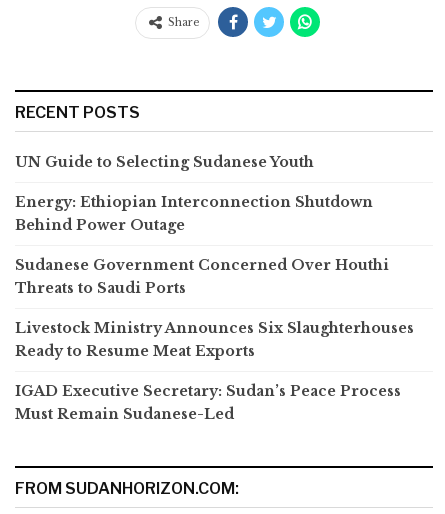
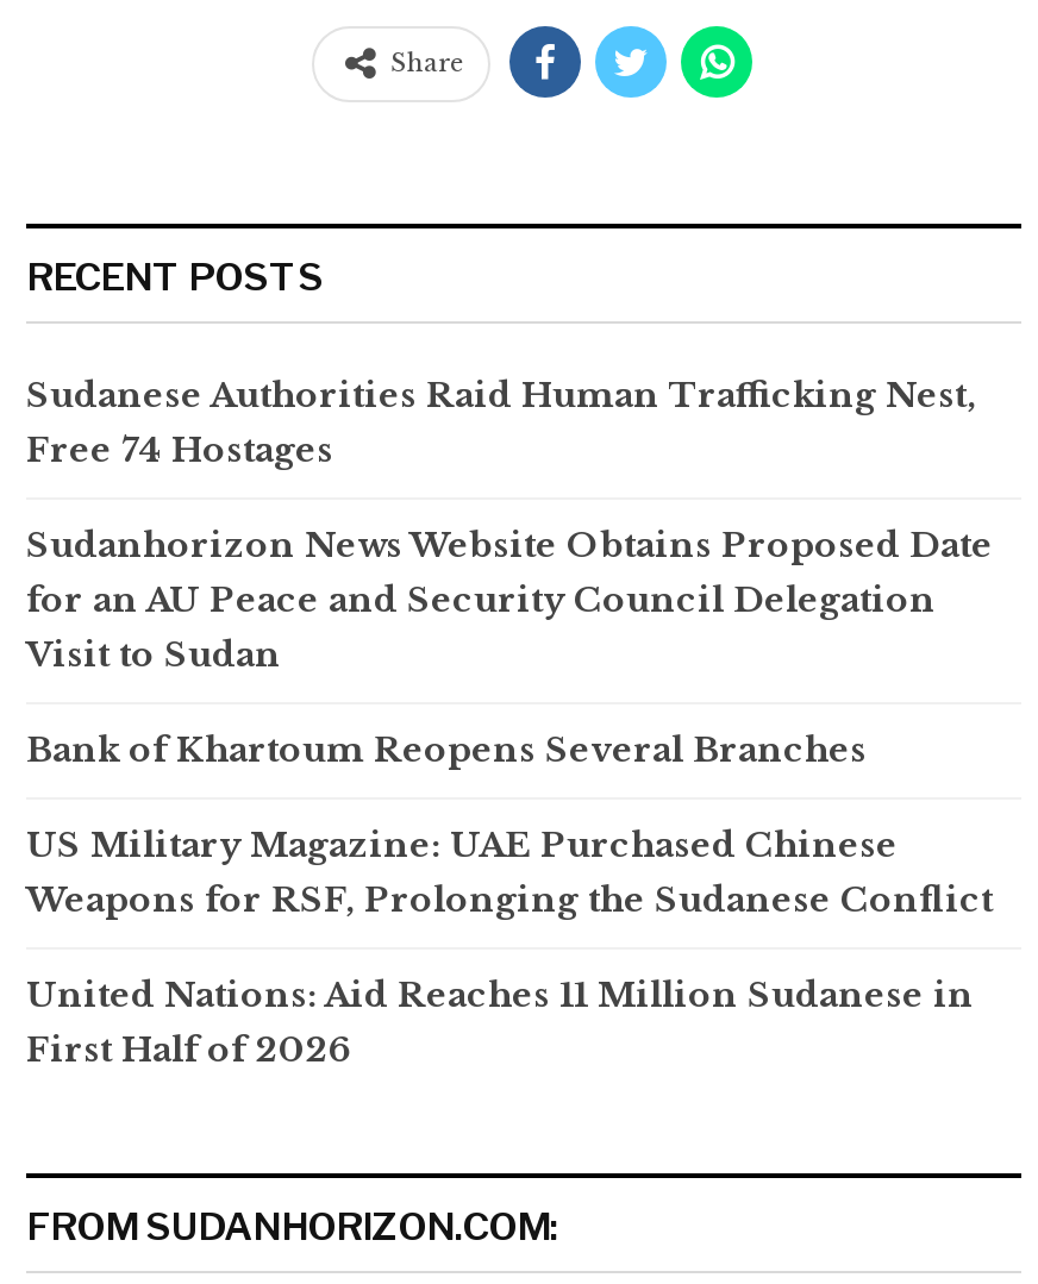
- UN Guide to Selecting Sudanese Youth
+ Sudanese Authorities Raid Human Trafficking Nest,
+ Free 74 Hostages

- Energy: Ethiopian Interconnection Shutdown
- Behind Power Outage
+ Sudanhorizon News Website Obtains Proposed Date
+ for an AU Peace and Security Council Delegation
+ Visit to Sudan

- Sudanese Government Concerned Over Houthi
- Threats to Saudi Ports
+ Bank of Khartoum Reopens Several Branches

- Livestock Ministry Announces Six Slaughterhouses
- Ready to Resume Meat Exports
+ US Military Magazine: UAE Purchased Chinese
+ Weapons for RSF, Prolonging the Sudanese Conflict

- IGAD Executive Secretary: Sudan’s Peace Process
- Must Remain Sudanese-Led
+ United Nations: Aid Reaches 11 Million Sudanese in
+ First Half of 2026
